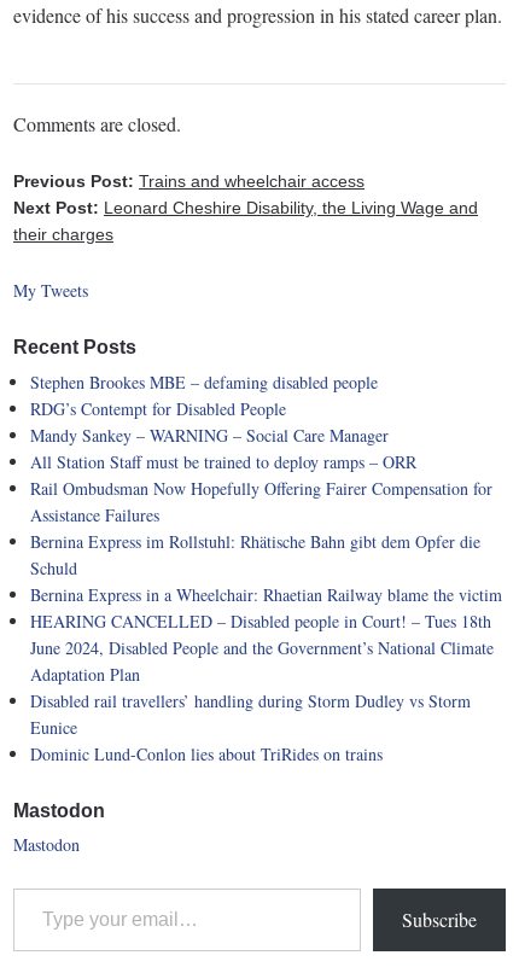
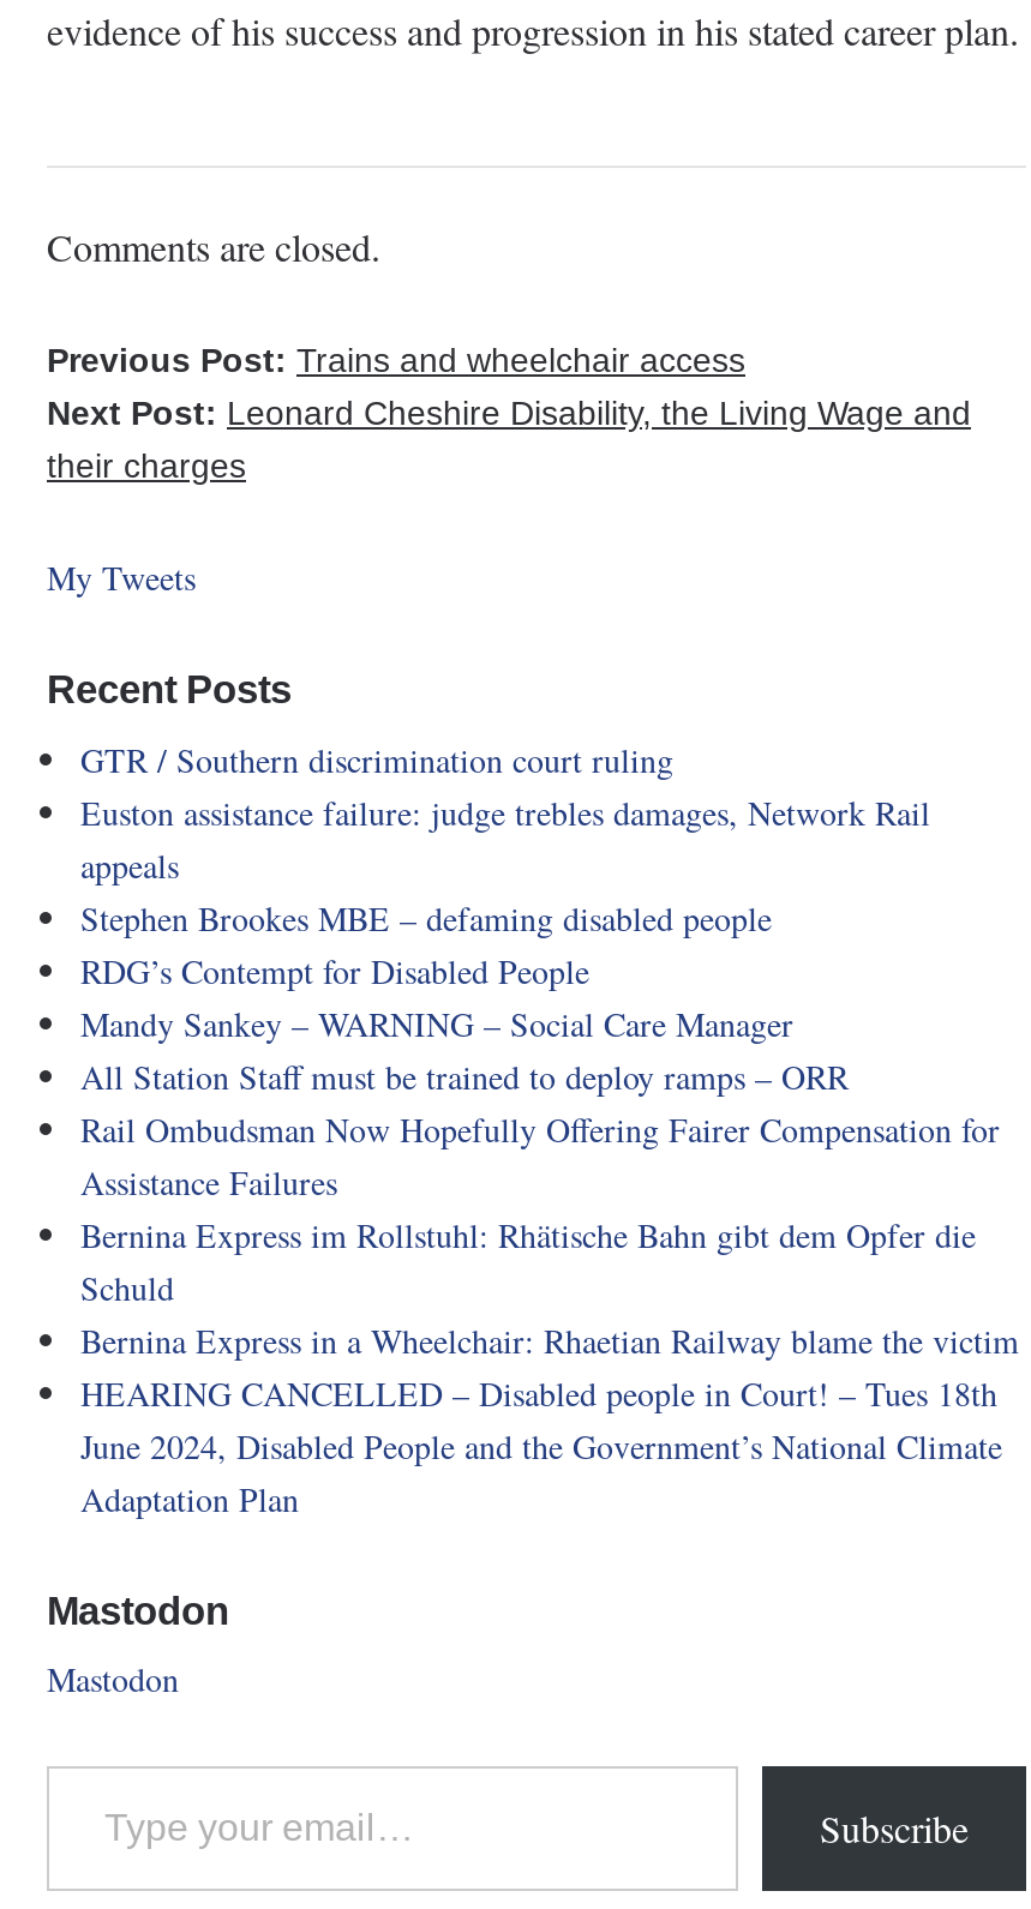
+ GTR / Southern discrimination court ruling
+ Euston assistance failure: judge trebles damages, Network Rail
+ appeals

moved down: Stephen Brookes MBE – defaming disabled people | RDG’s Contempt for Disabled People | Mandy Sankey – WARNING – Social Care Manager | ... | June 2024, Disabled People and the Government’s National Climate | Adaptation Plan

- Disabled rail travellers’ handling during Storm Dudley vs Storm
- Eunice
- Dominic Lund-Conlon lies about TriRides on trains
